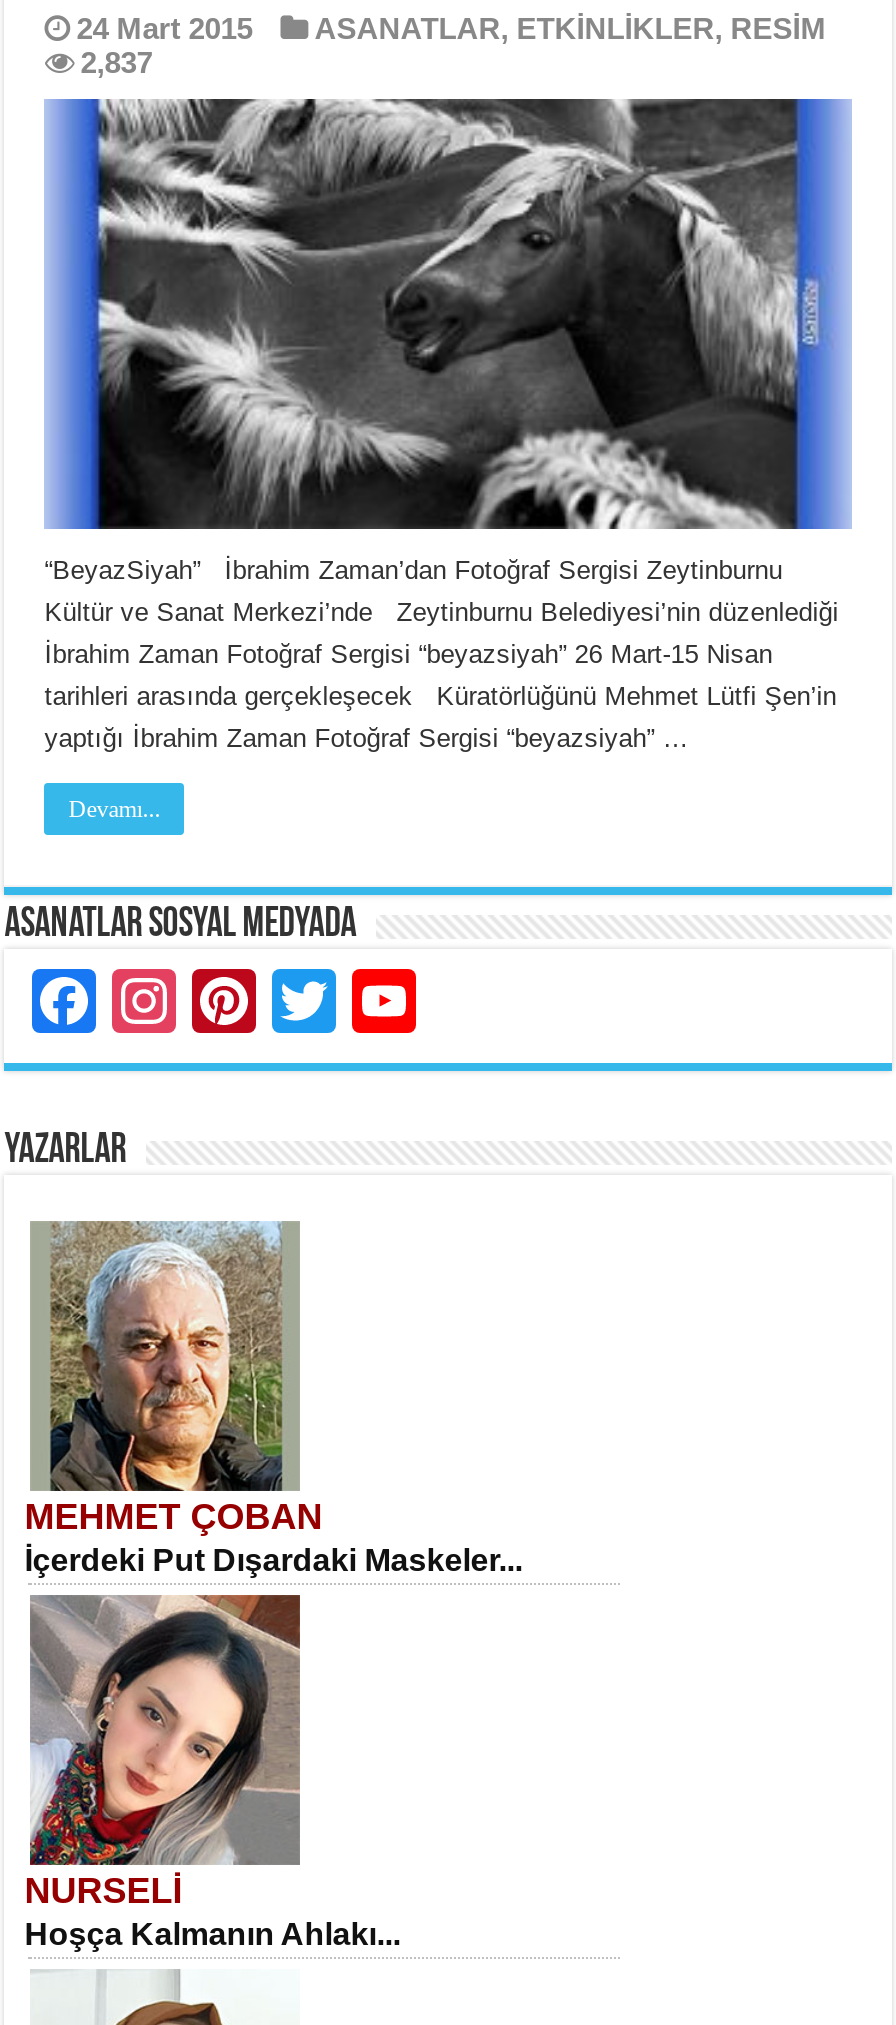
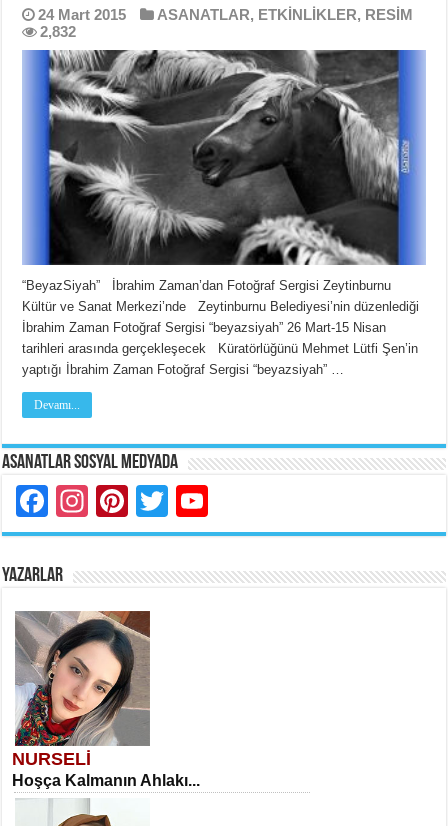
- 2,837
+ 2,832

- [image]
- MEHMET ÇOBAN
- İçerdeki Put Dışardaki Maskeler...
